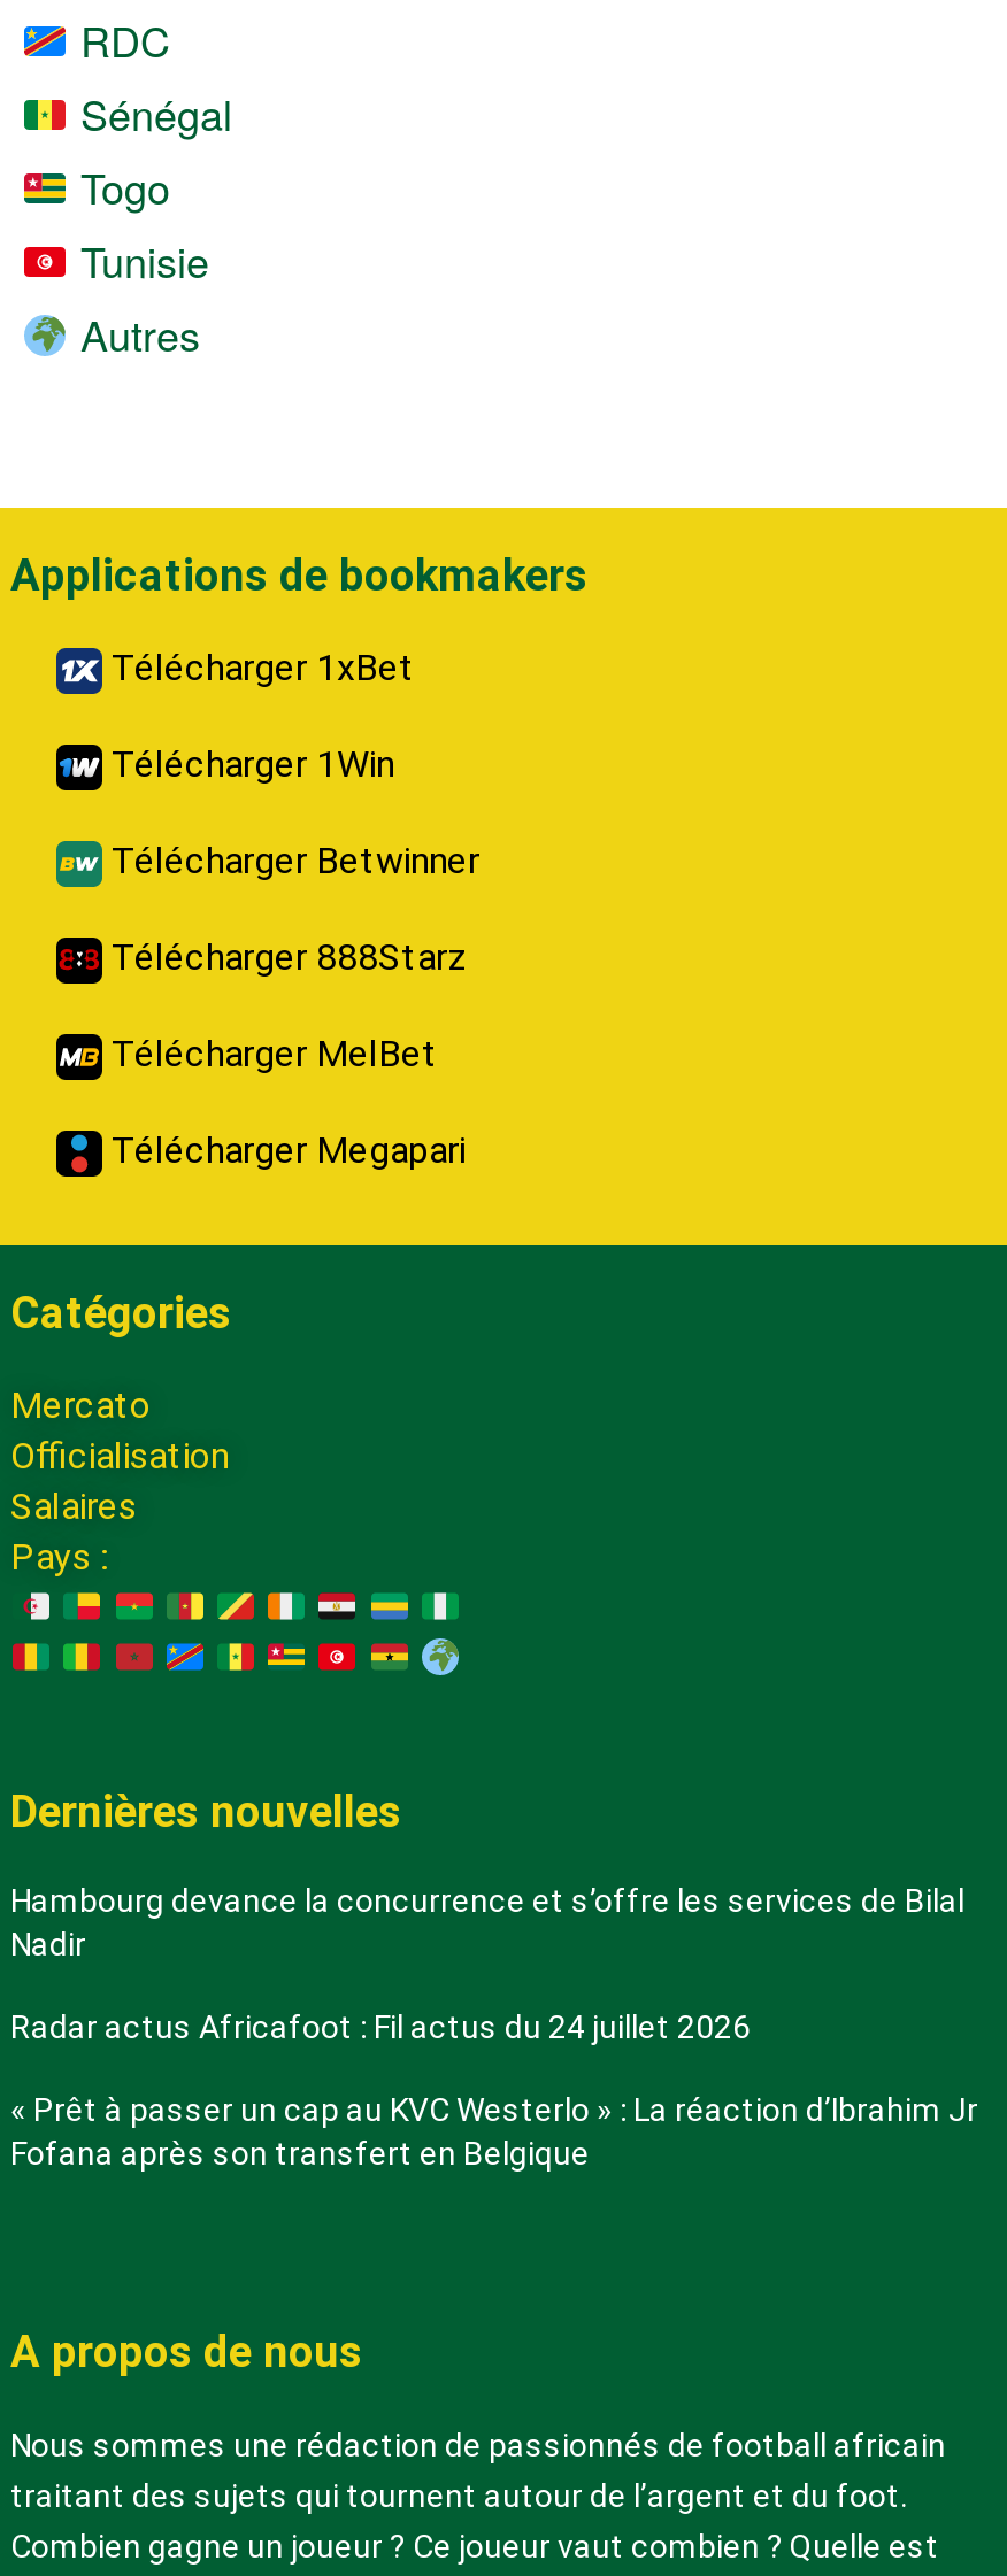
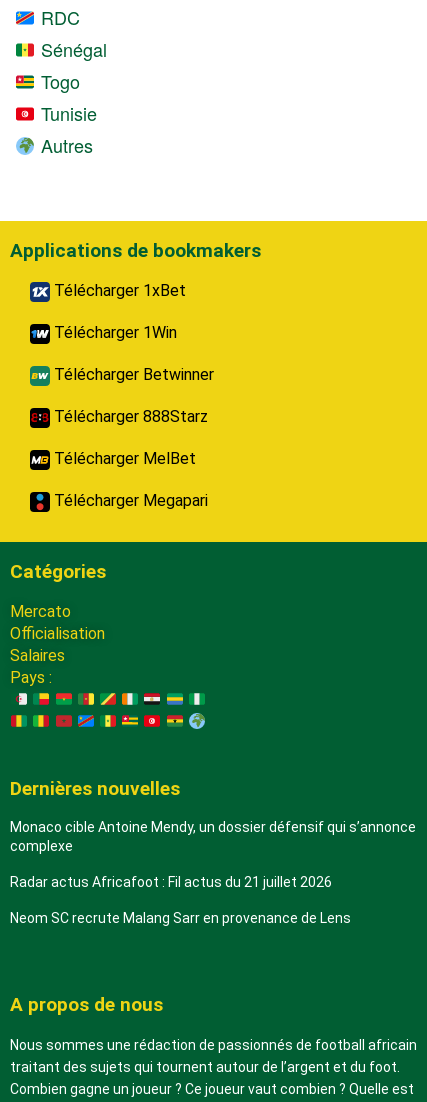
- Hambourg devance la concurrence et s’offre les services de Bilal
- Nadir
+ Monaco cible Antoine Mendy, un dossier défensif qui s’annonce
+ complexe

- Radar actus Africafoot : Fil actus du 24 juillet 2026
+ Radar actus Africafoot : Fil actus du 21 juillet 2026

- « Prêt à passer un cap au KVC Westerlo » : La réaction d’Ibrahim Jr
- Fofana après son transfert en Belgique
+ Neom SC recrute Malang Sarr en provenance de Lens
